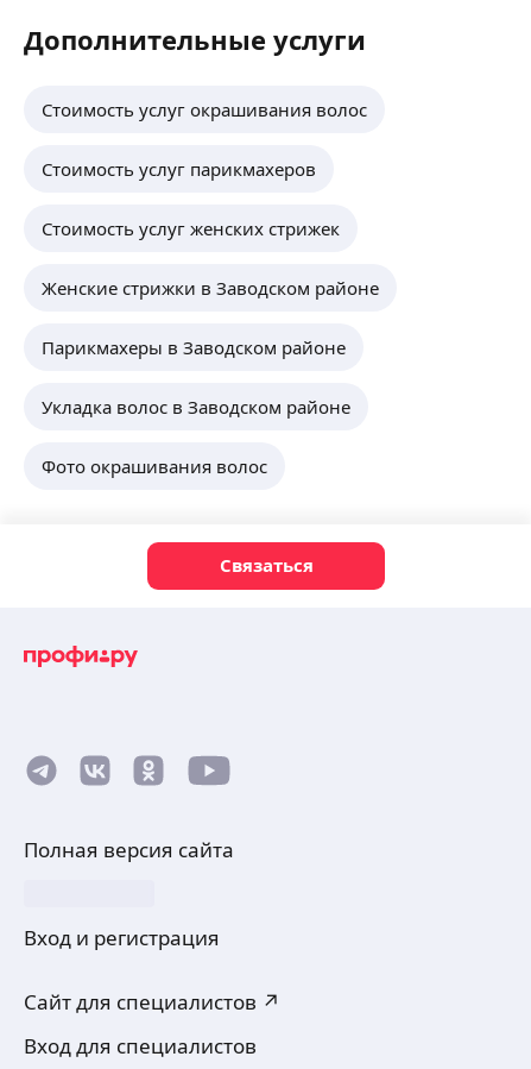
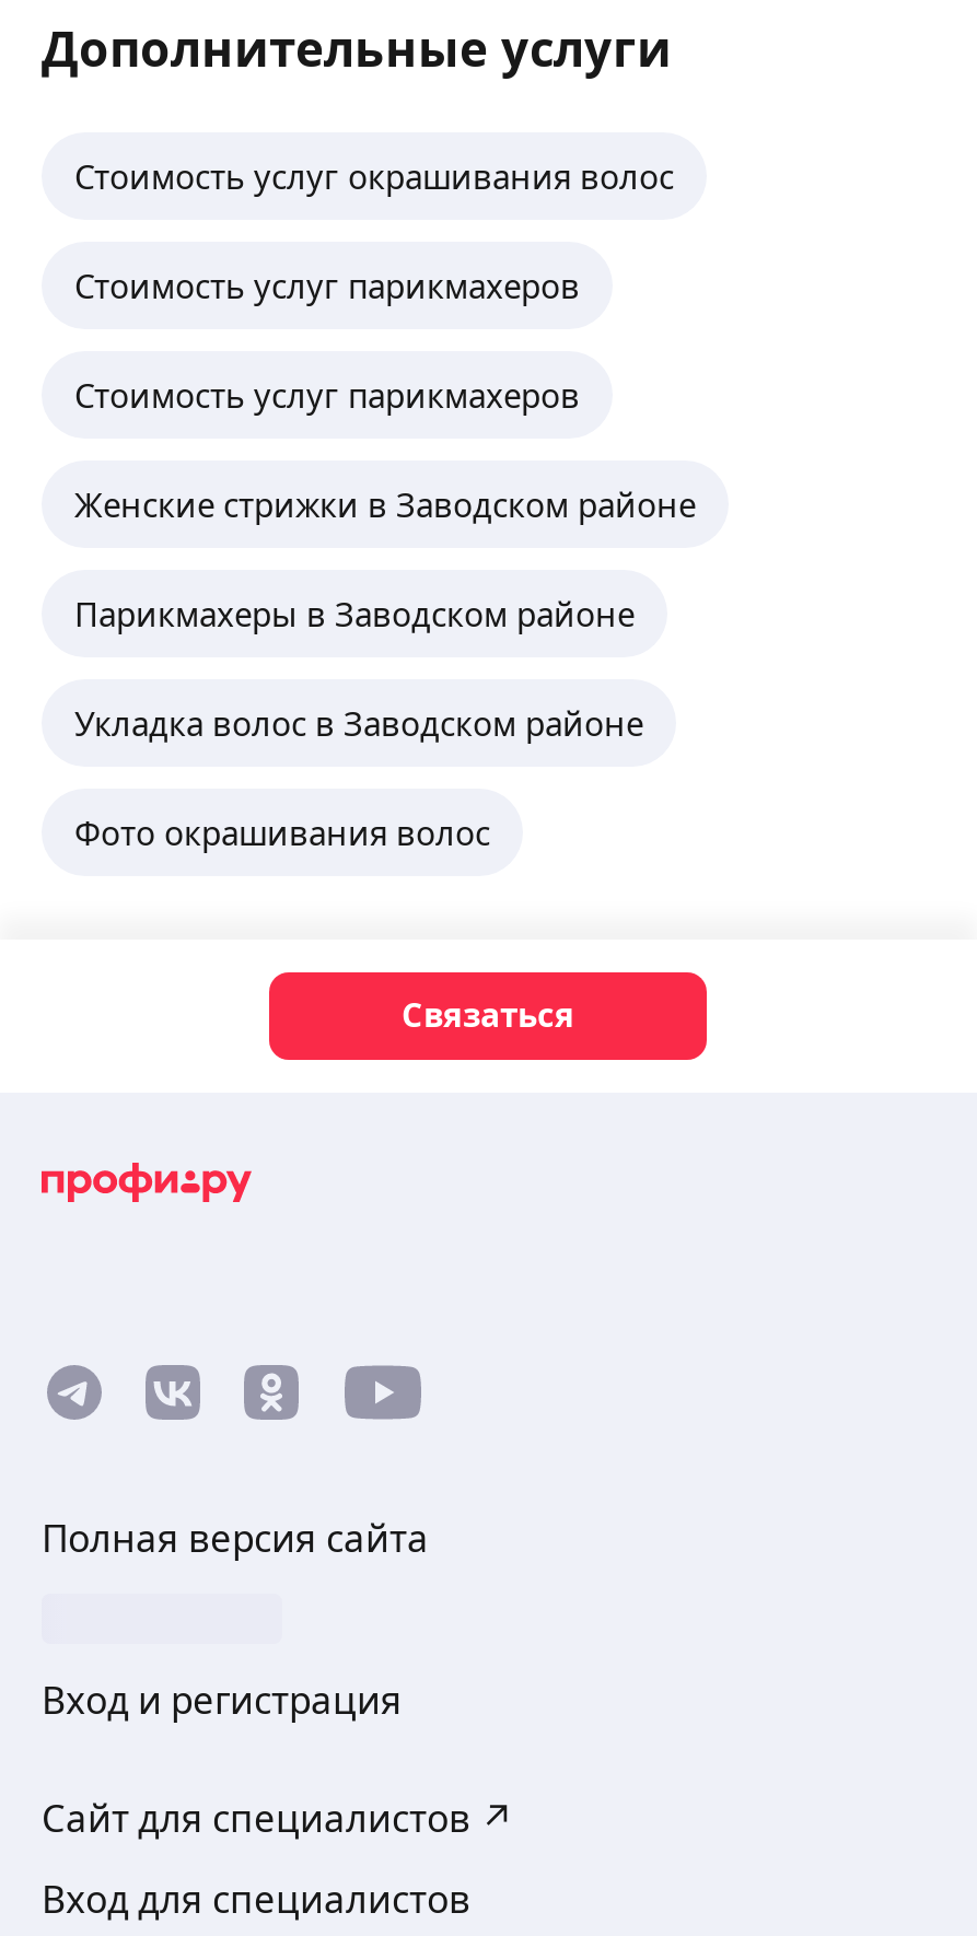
- Стоимость услуг женских стрижек
+ Стоимость услуг парикмахеров
